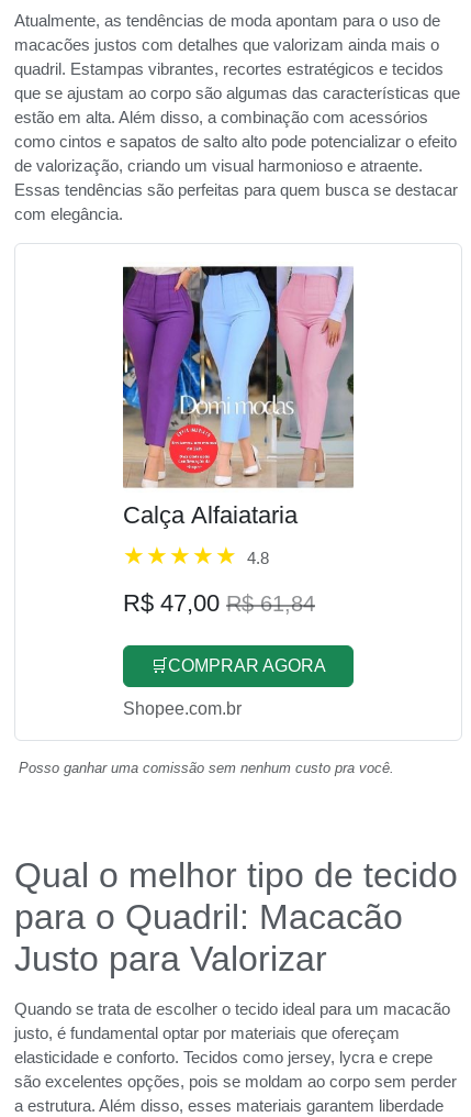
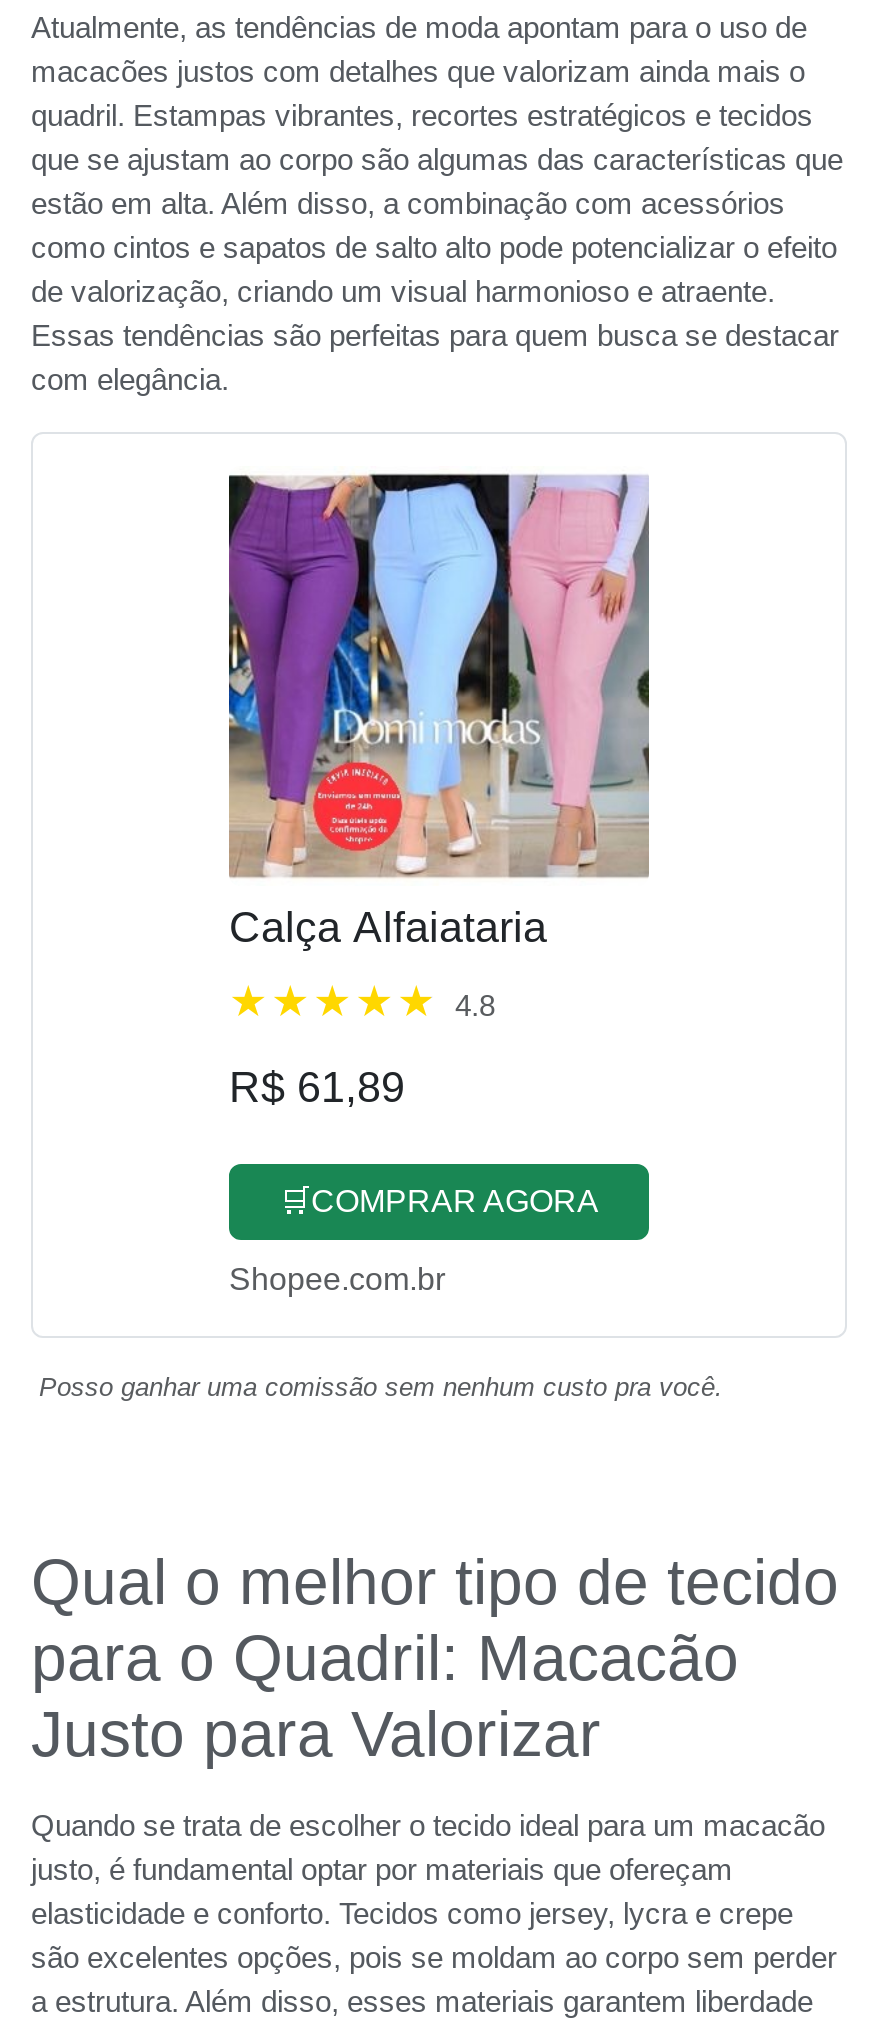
- R$ 47,00 R$ 61,84
+ R$ 61,89
